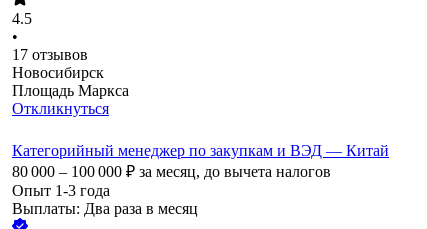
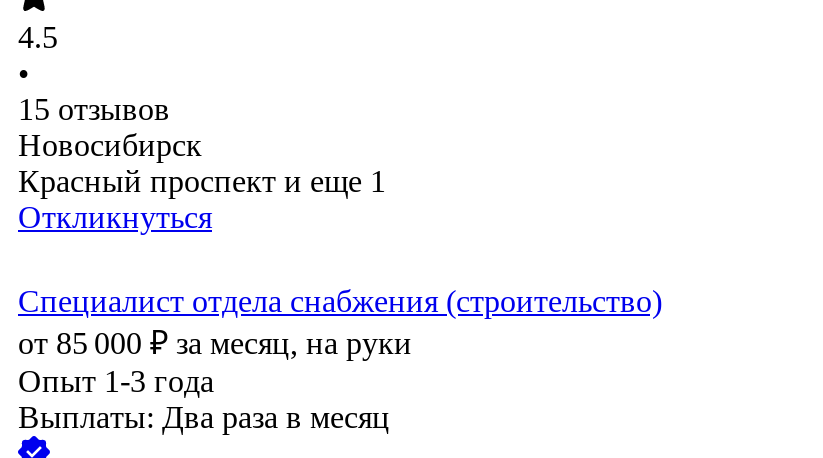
- 17 отзывов
+ 15 отзывов

- Площадь Маркса
+ Красный проспект и еще 1

- Категорийный менеджер по закупкам и ВЭД — Китай
- 80 000 – 100 000 ₽ за месяц, до вычета налогов
+ Специалист отдела снабжения (строительство)
+ от 85 000 ₽ за месяц, на руки
